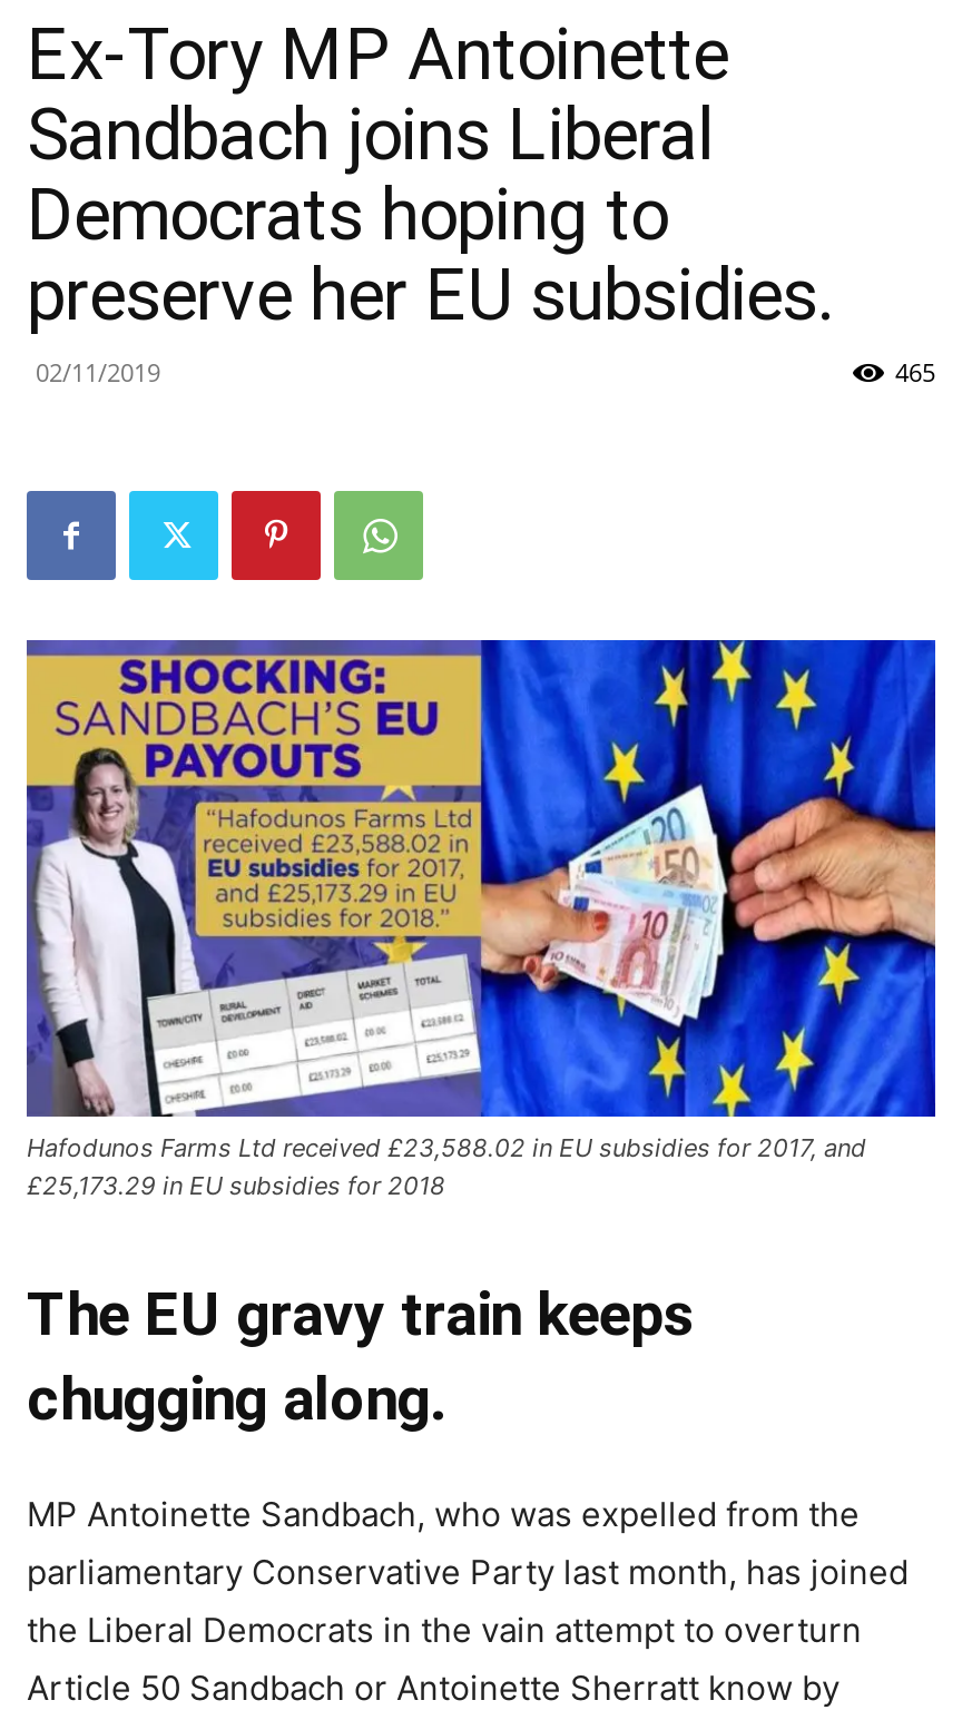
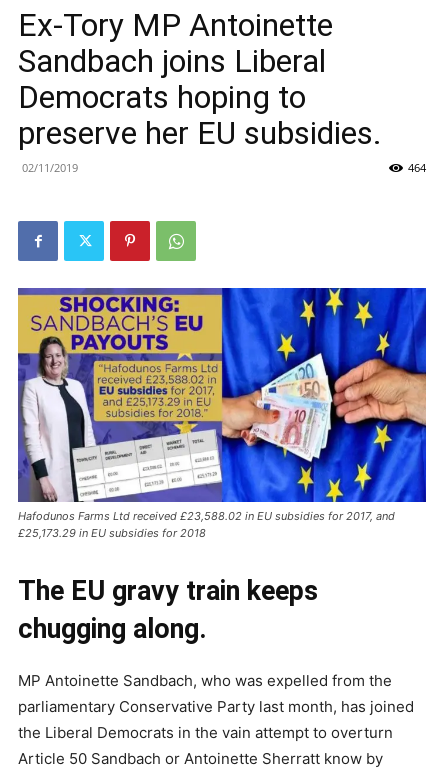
- 465
+ 464
